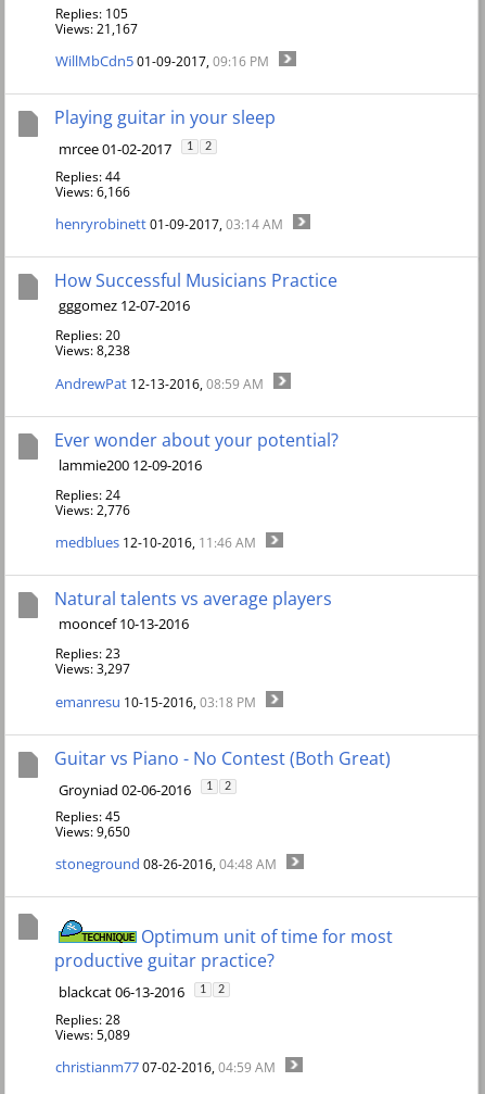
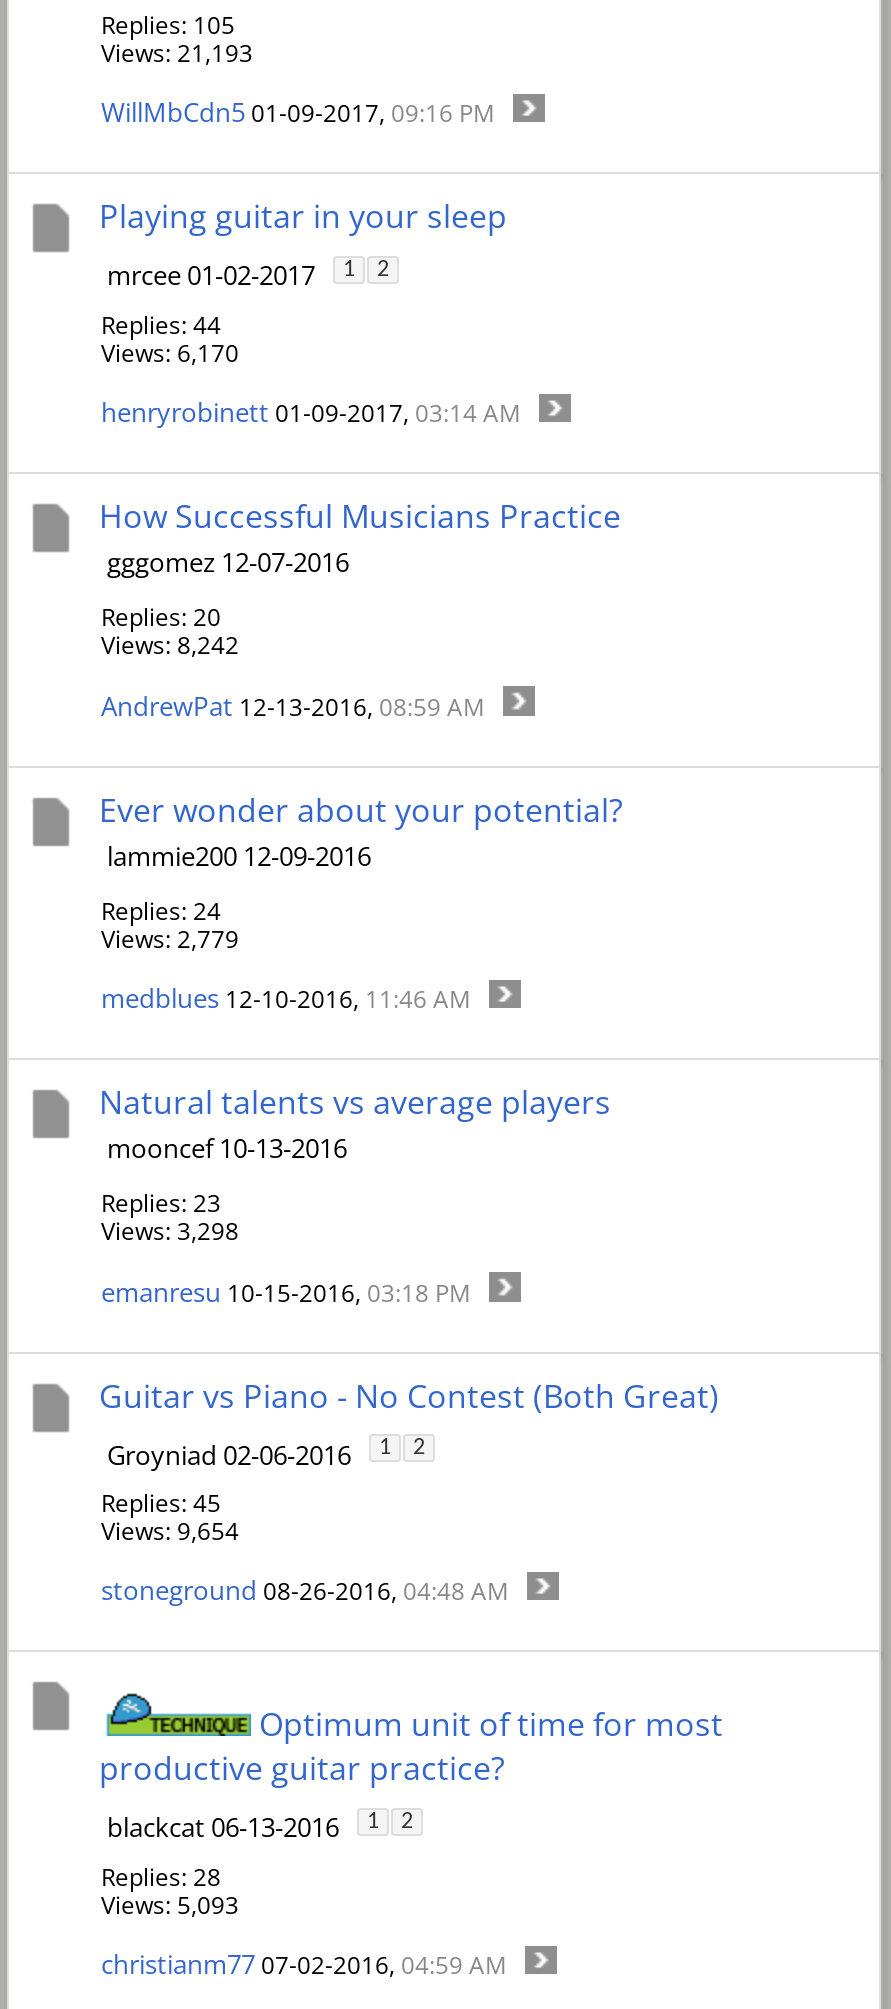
- Views: 21,167
+ Views: 21,193

- Views: 6,166
+ Views: 6,170

- Views: 8,238
+ Views: 8,242

- Views: 2,776
+ Views: 2,779

- Views: 3,297
+ Views: 3,298

- Views: 9,650
+ Views: 9,654

- Views: 5,089
+ Views: 5,093
